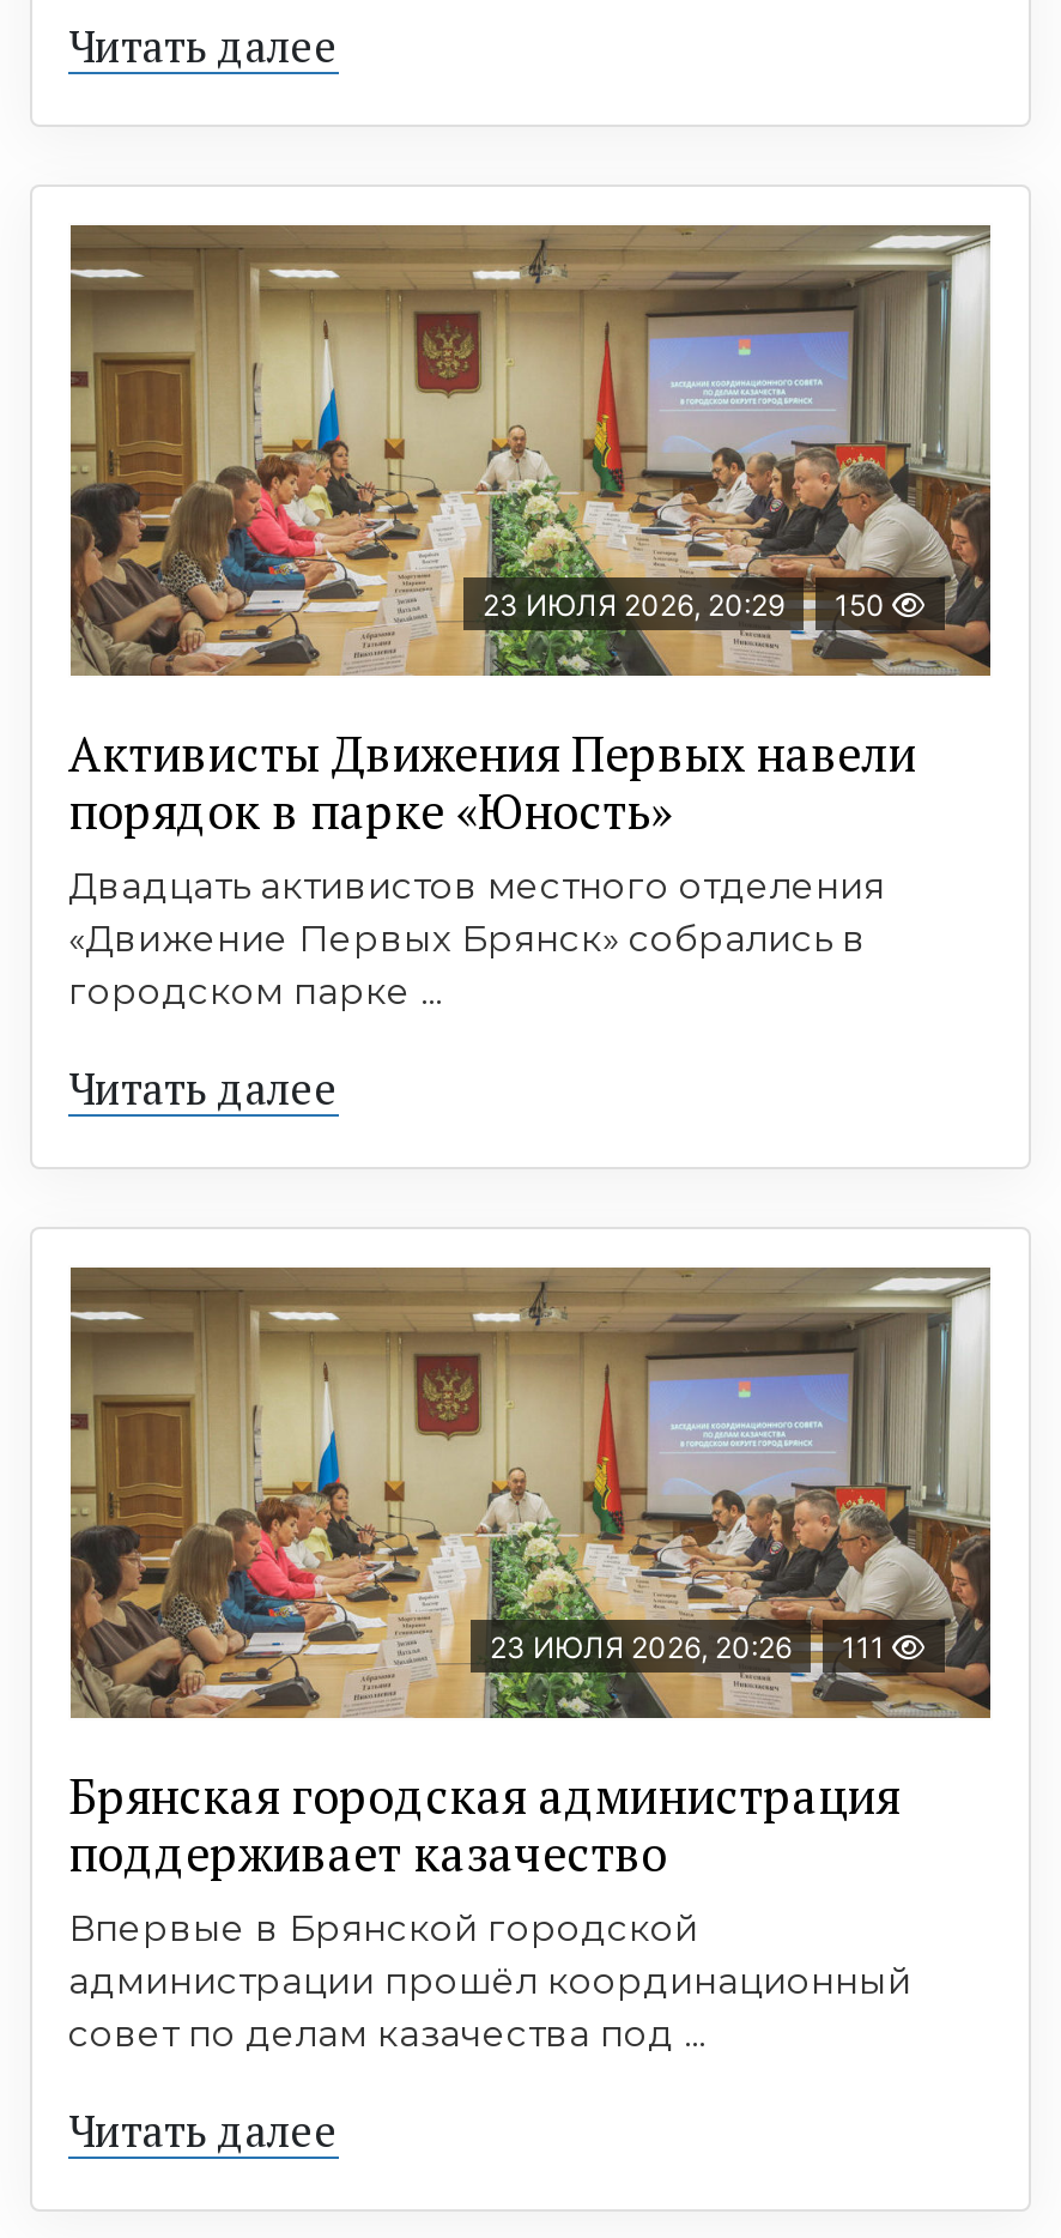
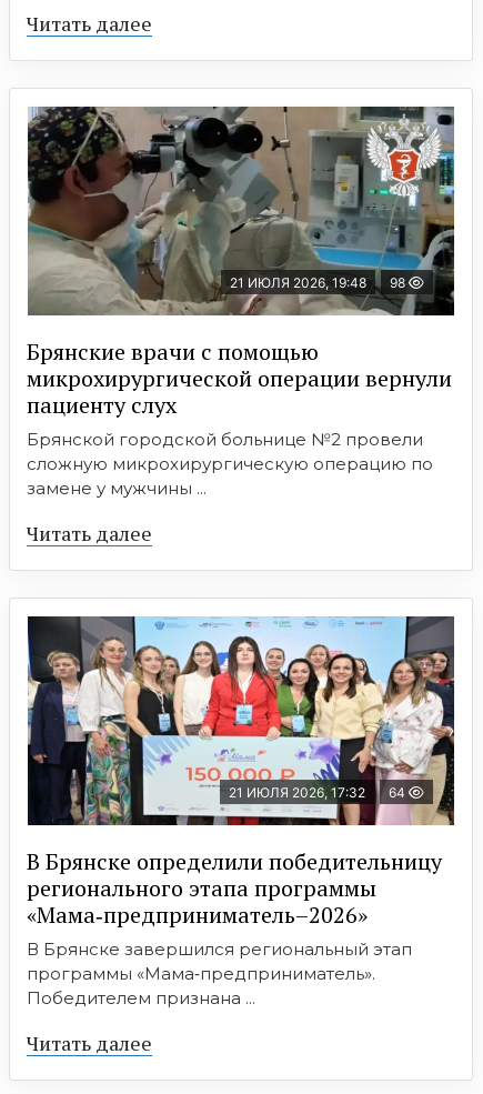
- [image]
- 23 ИЮЛЯ 2026, 20:29
- 150
+ [image]
+ 21 ИЮЛЯ 2026, 19:48
+ 98

- Активисты Движения Первых навели
- порядок в парке «Юность»
- Двадцать активистов местного отделения
- «Движение Первых Брянск» собрались в
- городском парке ...
+ Брянские врачи с помощью
+ микрохирургической операции вернули
+ пациенту слух
+ Брянской городской больнице №2 провели
+ сложную микрохирургическую операцию по
+ замене у мужчины ...

- [image]
- 23 ИЮЛЯ 2026, 20:26
- 111
+ [image]
+ 21 ИЮЛЯ 2026, 17:32
+ 64

- Брянская городская администрация
- поддерживает казачество
- Впервые в Брянской городской
- администрации прошёл координационный
- совет по делам казачества под ...
+ В Брянске определили победительницу
+ регионального этапа программы
+ «Мама‑предприниматель–2026»
+ В Брянске завершился региональный этап
+ программы «Мама‑предприниматель».
+ Победителем признана ...
